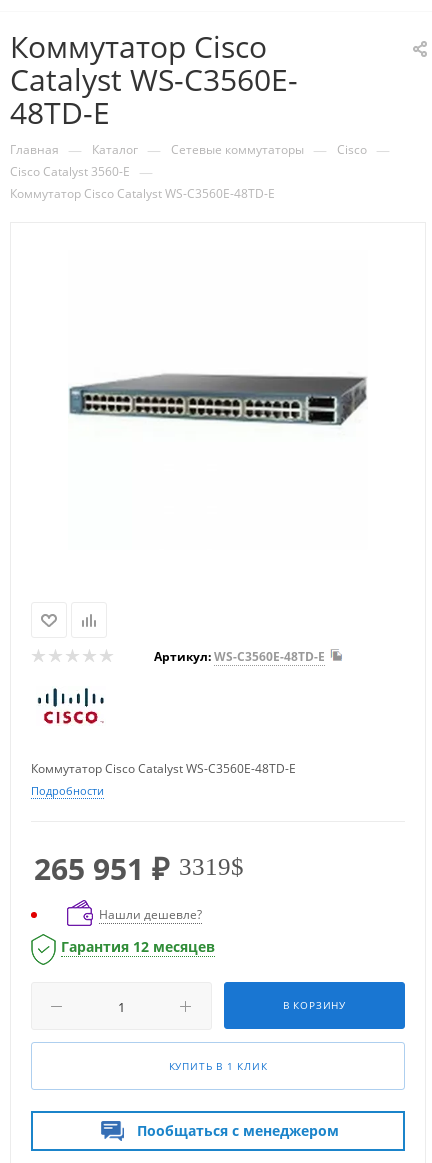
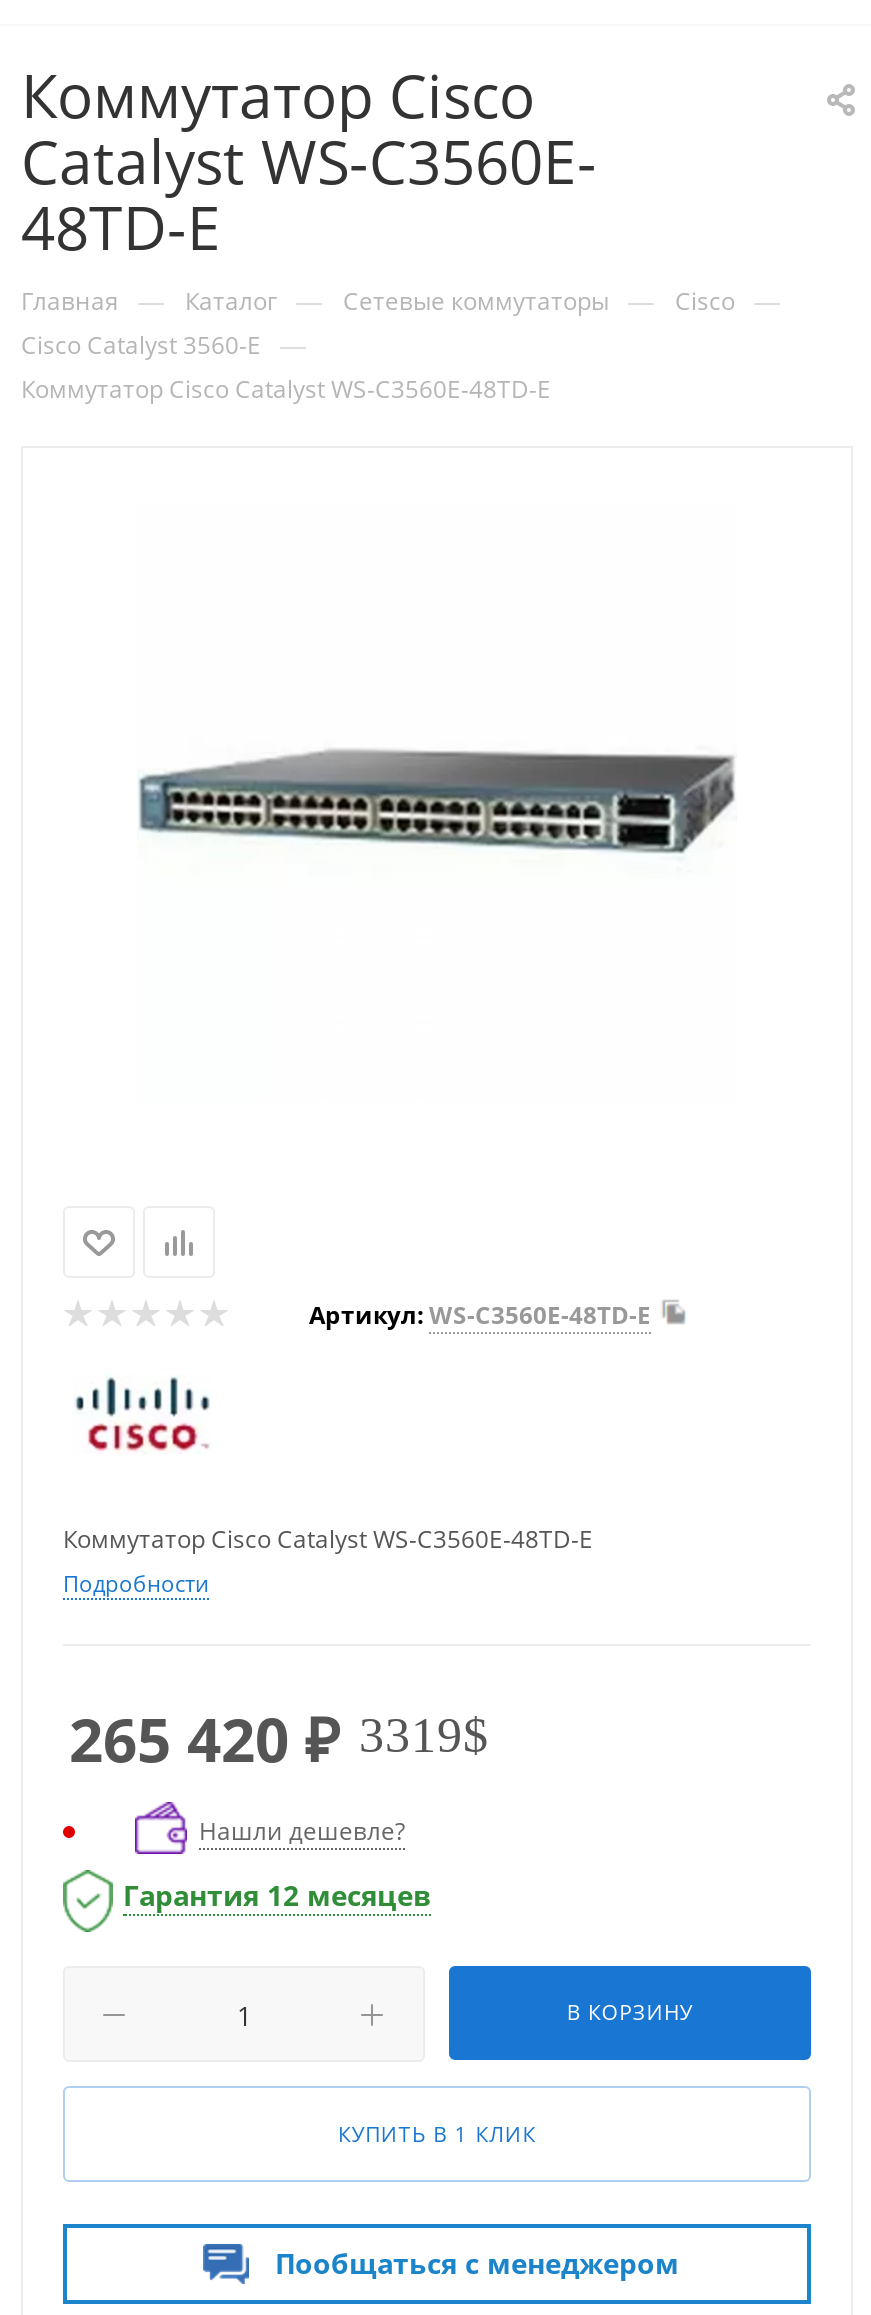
- 265 951 ₽ 3319$
+ 265 420 ₽ 3319$
